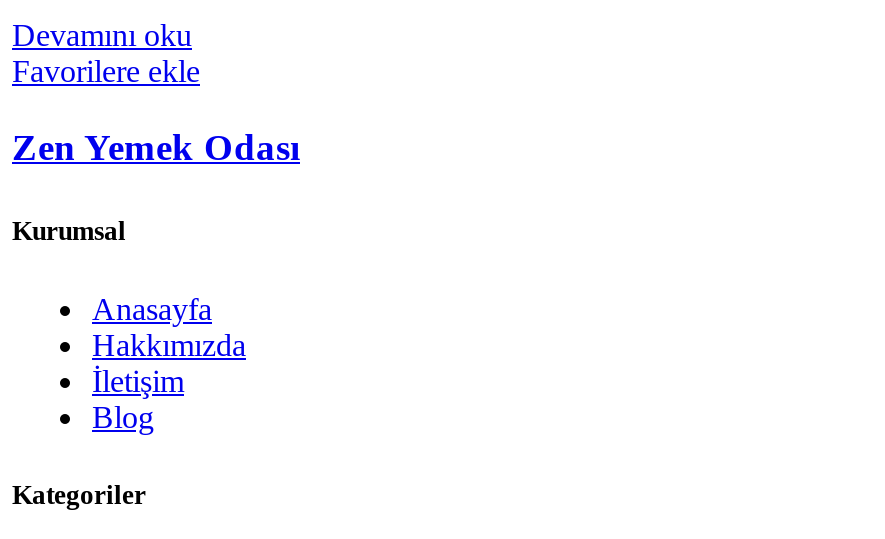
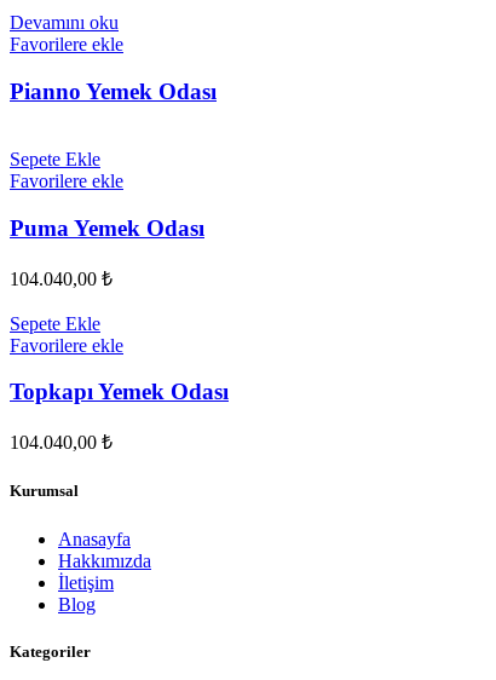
- Zen Yemek Odası
+ Pianno Yemek Odası
+ Sepete Ekle
+ Favorilere ekle
+ Puma Yemek Odası
+ 104.040,00 ₺
+ Sepete Ekle
+ Favorilere ekle
+ Topkapı Yemek Odası
+ 104.040,00 ₺
